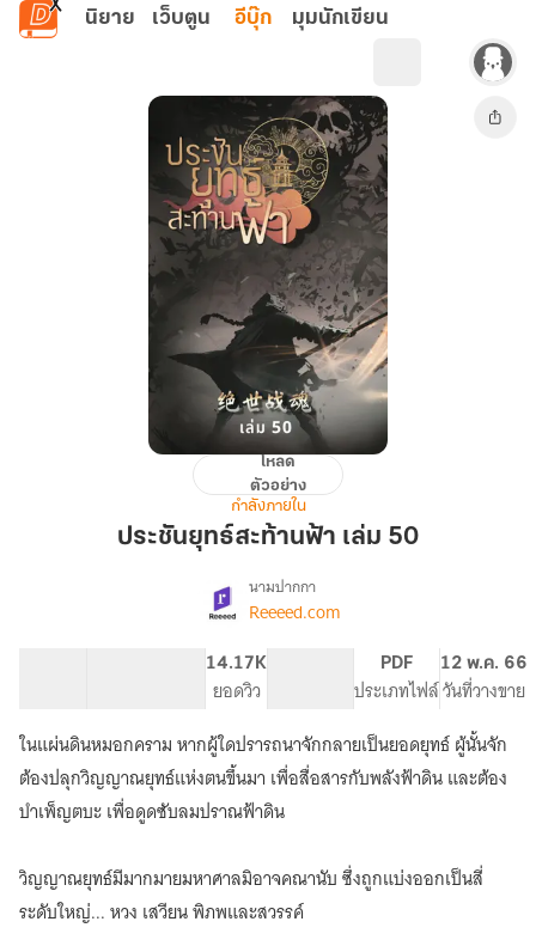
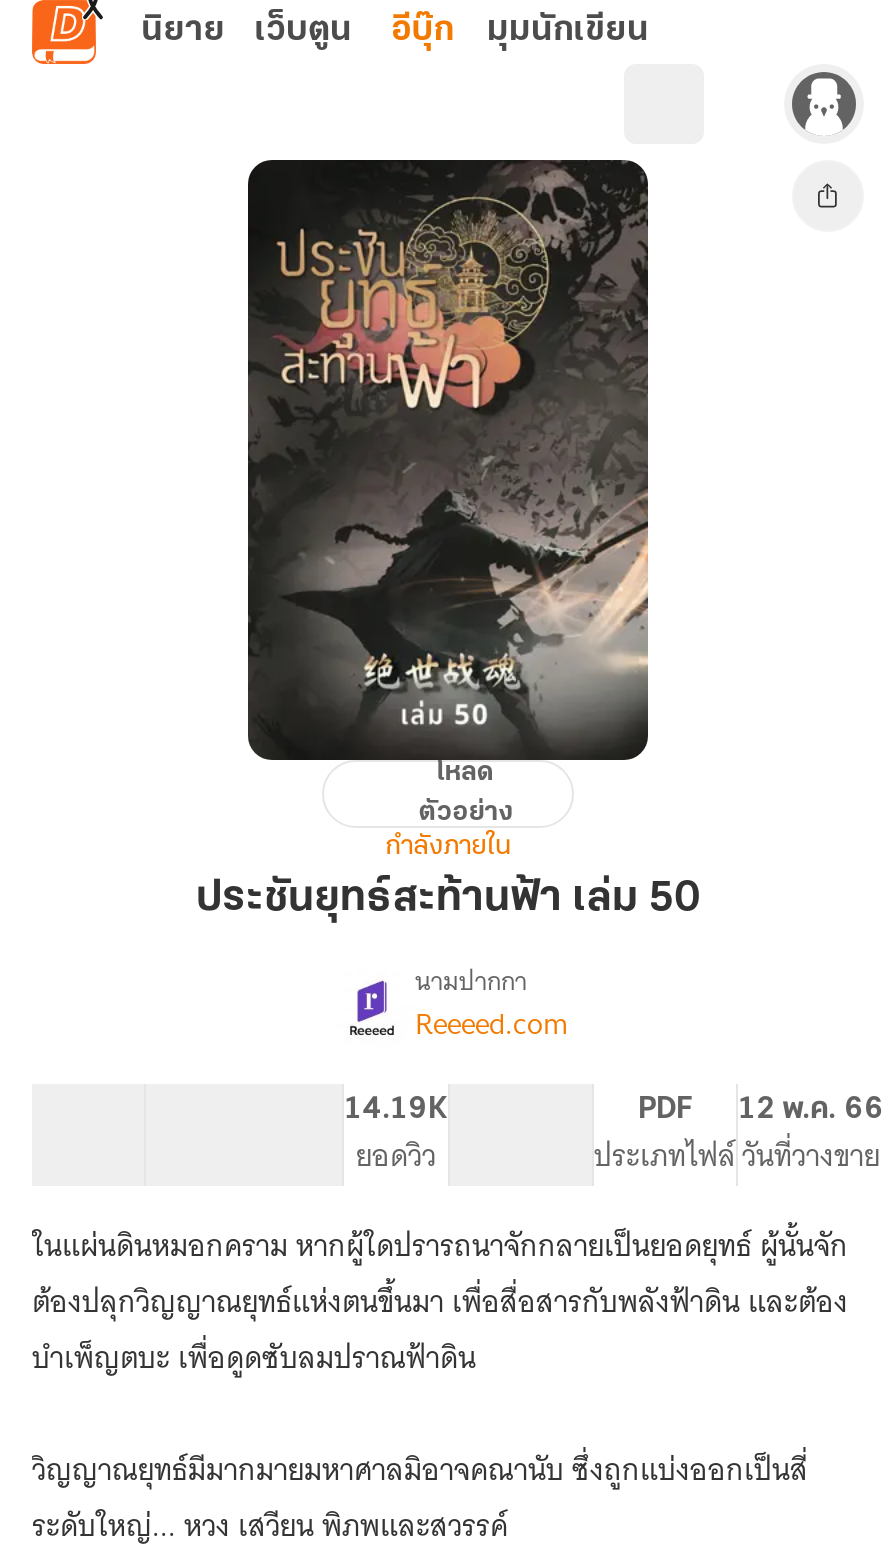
- 14.17K
+ 14.19K
